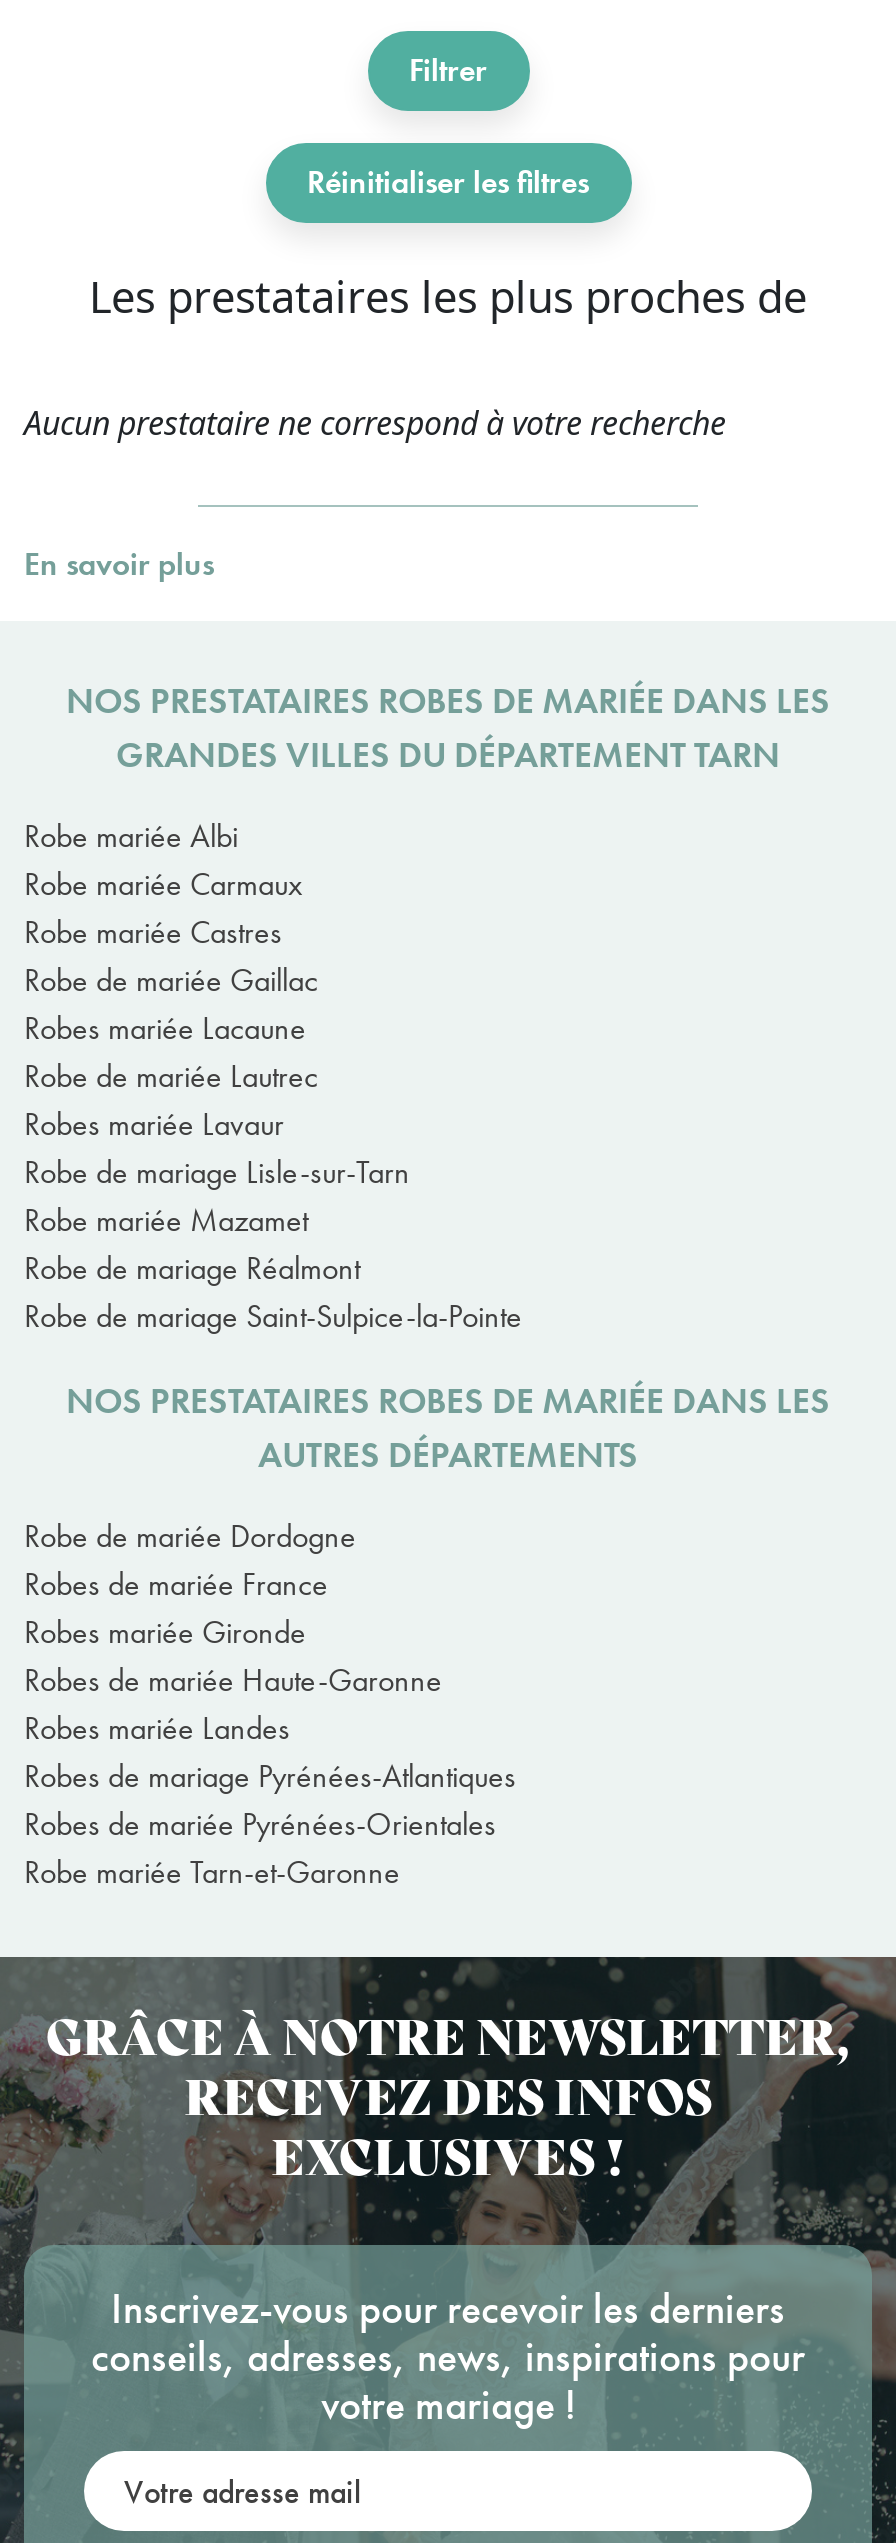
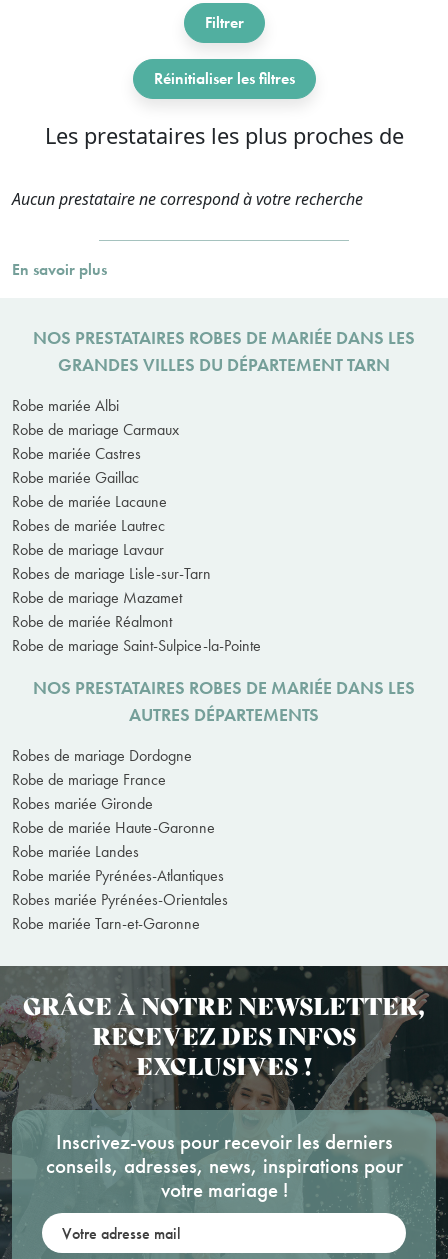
- Robe mariée Carmaux
+ Robe de mariage Carmaux

- Robe de mariée Gaillac
- Robes mariée Lacaune
- Robe de mariée Lautrec
- Robes mariée Lavaur
- Robe de mariage Lisle-sur-Tarn
- Robe mariée Mazamet
- Robe de mariage Réalmont
+ Robe mariée Gaillac
+ Robe de mariée Lacaune
+ Robes de mariée Lautrec
+ Robe de mariage Lavaur
+ Robes de mariage Lisle-sur-Tarn
+ Robe de mariage Mazamet
+ Robe de mariée Réalmont

- Robe de mariée Dordogne
+ Robes de mariage Dordogne

- Robes de mariée France
+ Robe de mariage France

- Robes de mariée Haute-Garonne
- Robes mariée Landes
- Robes de mariage Pyrénées-Atlantiques
- Robes de mariée Pyrénées-Orientales
+ Robe de mariée Haute-Garonne
+ Robe mariée Landes
+ Robe mariée Pyrénées-Atlantiques
+ Robes mariée Pyrénées-Orientales
